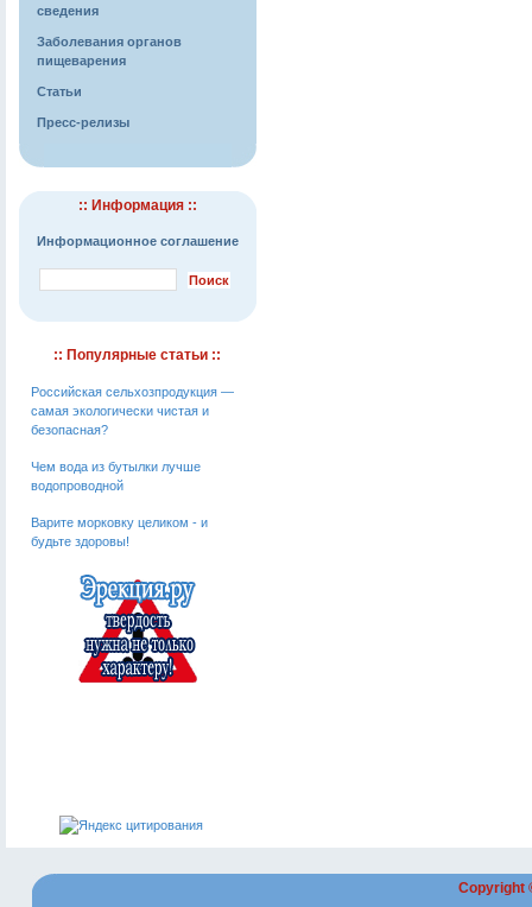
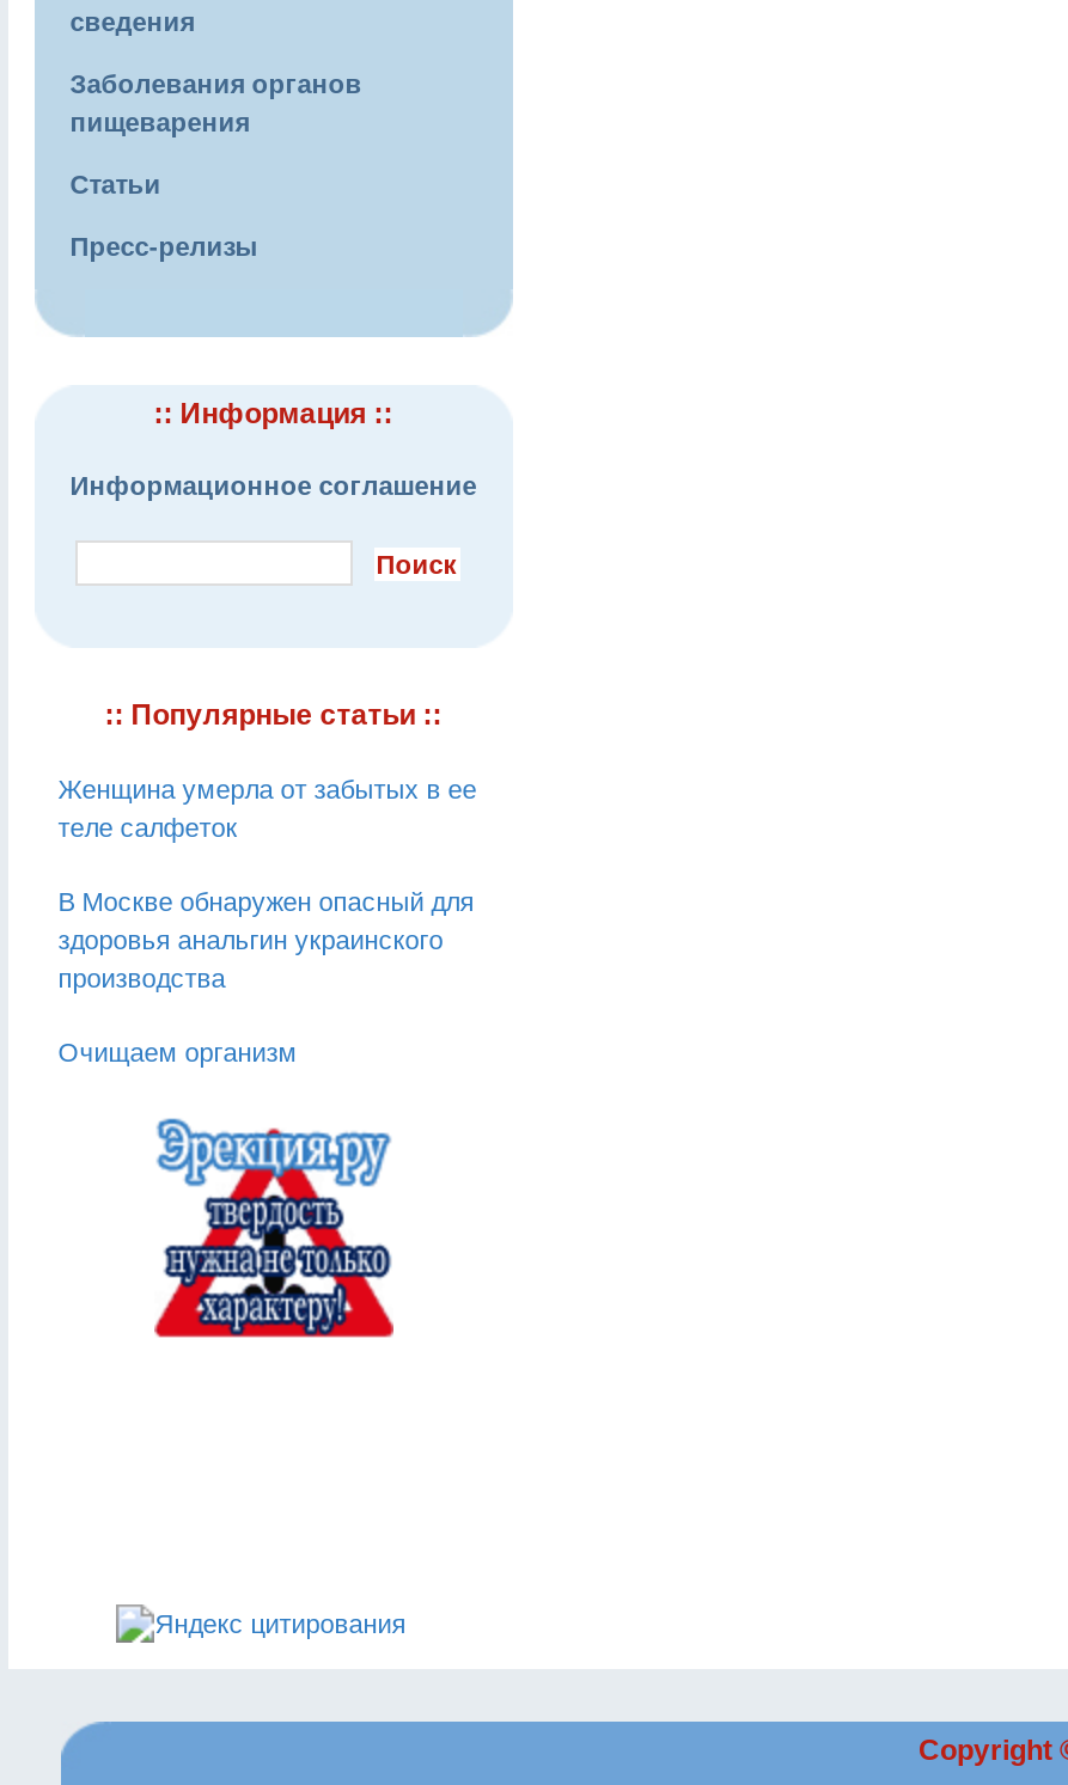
- Российская сельхозпродукция —
- самая экологически чистая и
- безопасная?
+ Женщина умерла от забытых в ее
+ теле салфеток

- Чем вода из бутылки лучше
- водопроводной
+ В Москве обнаружен опасный для
+ здоровья анальгин украинского
+ производства

- Варите морковку целиком - и
- будьте здоровы!
+ Очищаем организм
